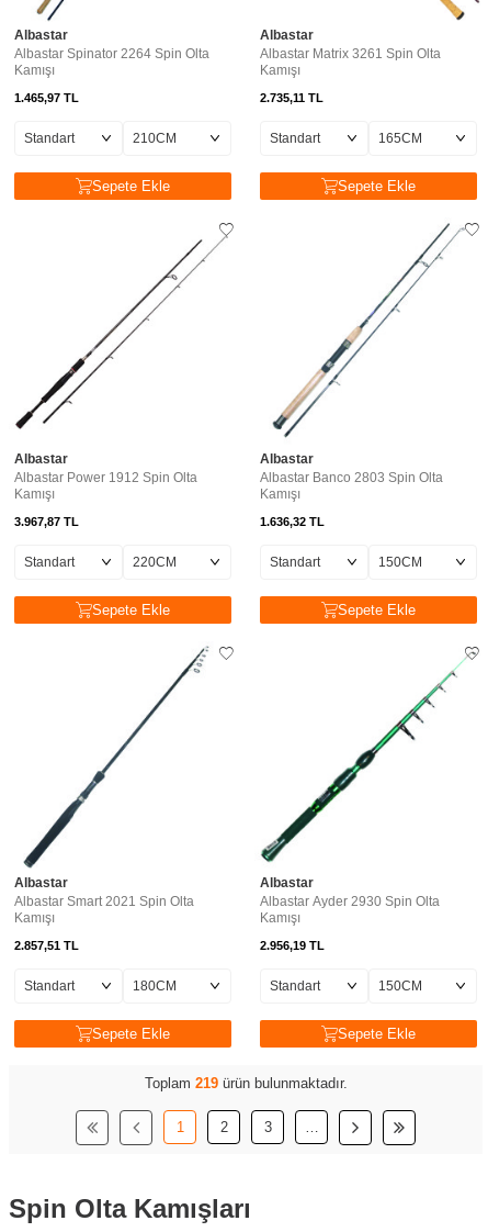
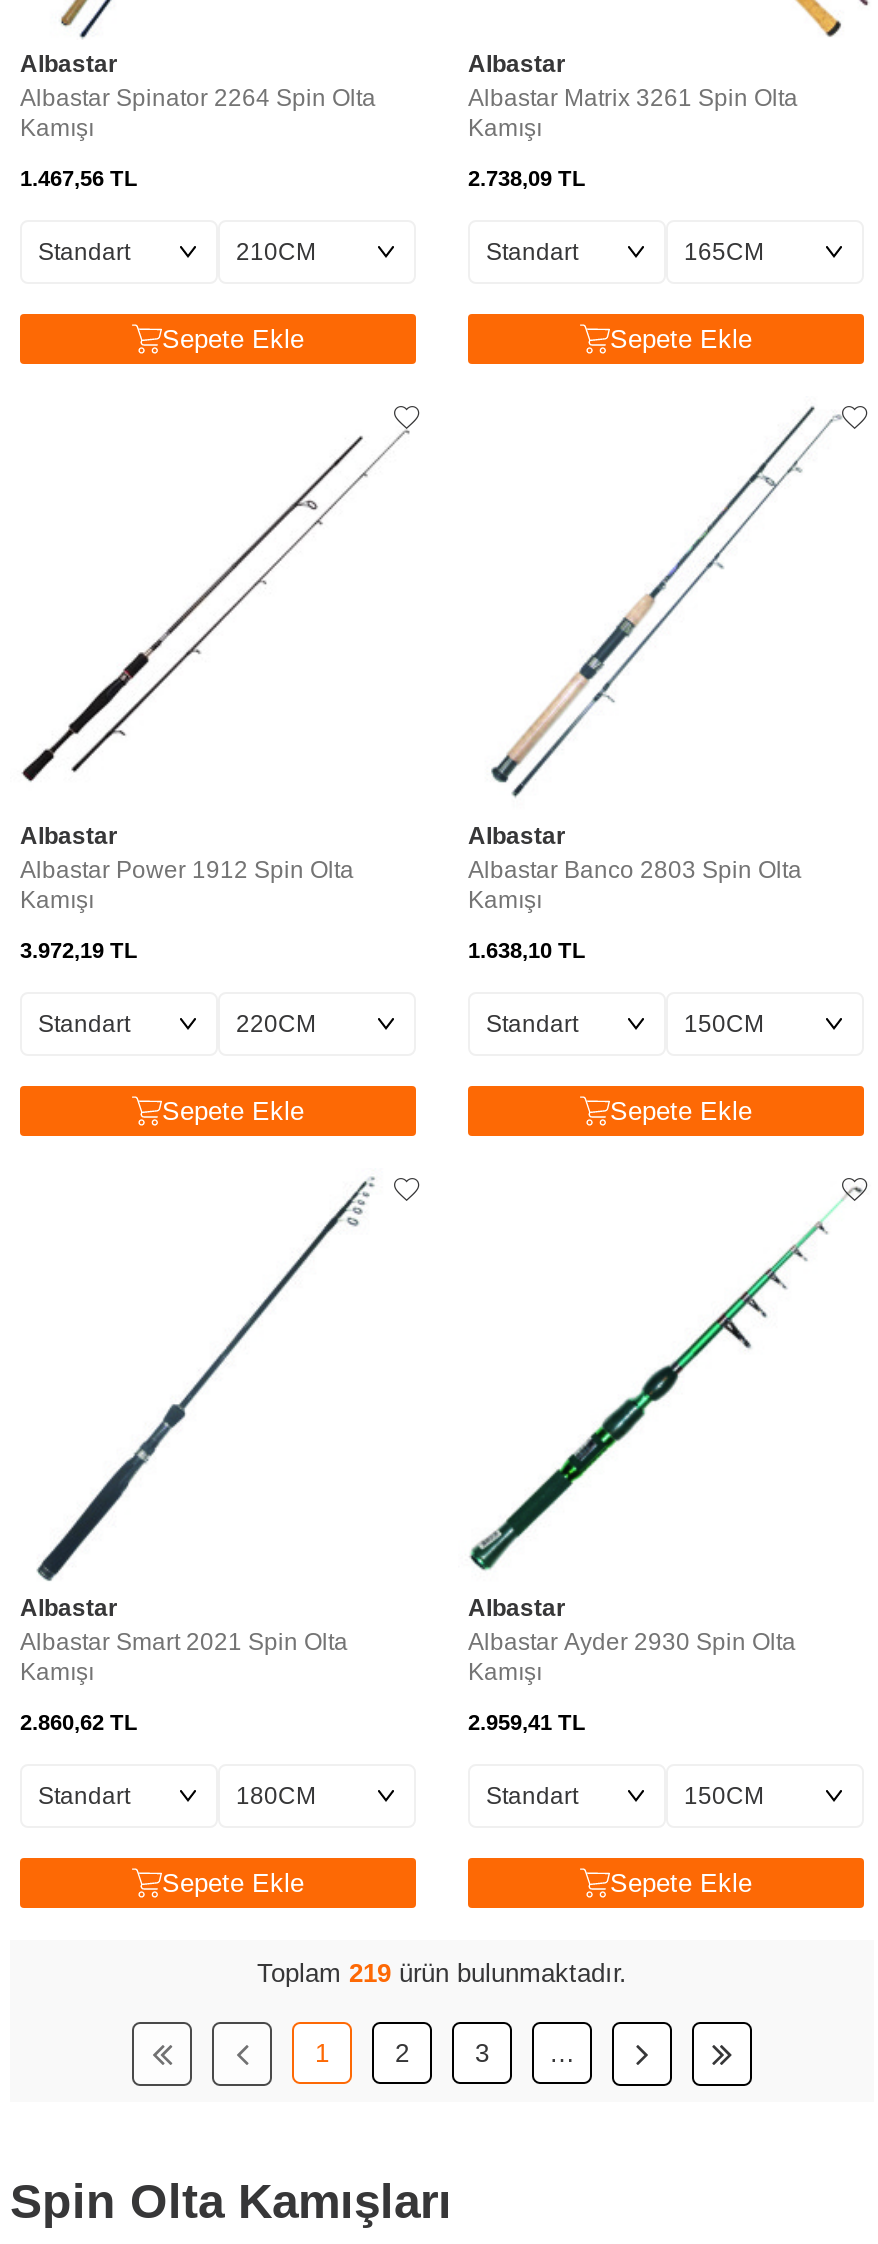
- 1.465,97 TL
+ 1.467,56 TL

- 2.735,11 TL
+ 2.738,09 TL

- 3.967,87 TL
+ 3.972,19 TL

- 1.636,32 TL
+ 1.638,10 TL

- 2.857,51 TL
+ 2.860,62 TL

- 2.956,19 TL
+ 2.959,41 TL
